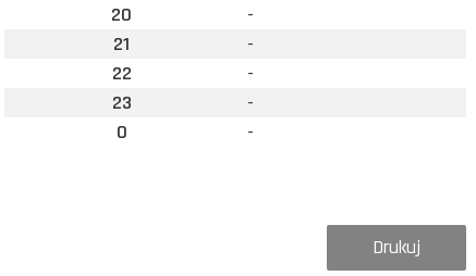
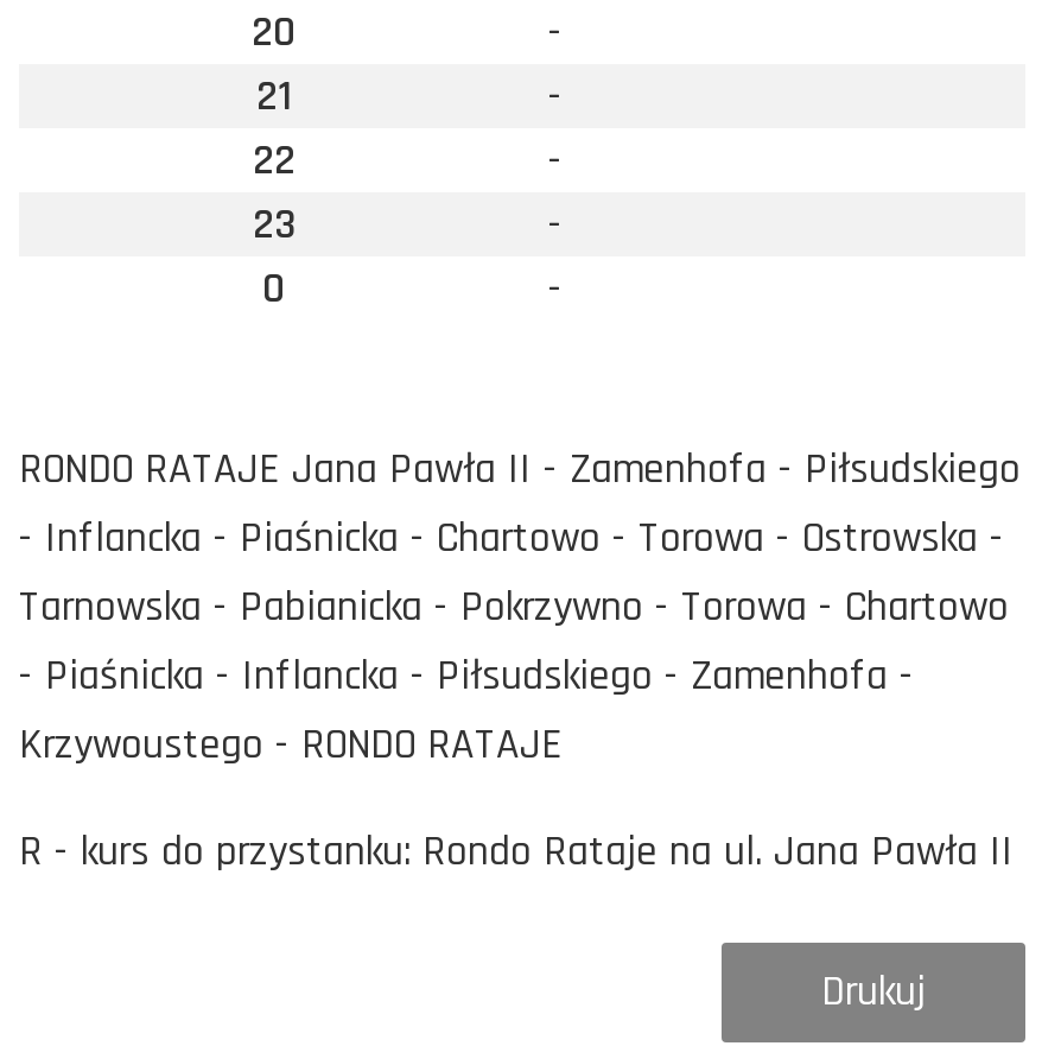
+ RONDO RATAJE Jana Pawła II - Zamenhofa - Piłsudskiego
+ - Inflancka - Piaśnicka - Chartowo - Torowa - Ostrowska -
+ Tarnowska - Pabianicka - Pokrzywno - Torowa - Chartowo
+ - Piaśnicka - Inflancka - Piłsudskiego - Zamenhofa -
+ Krzywoustego - RONDO RATAJE
+ R - kurs do przystanku: Rondo Rataje na ul. Jana Pawła II
